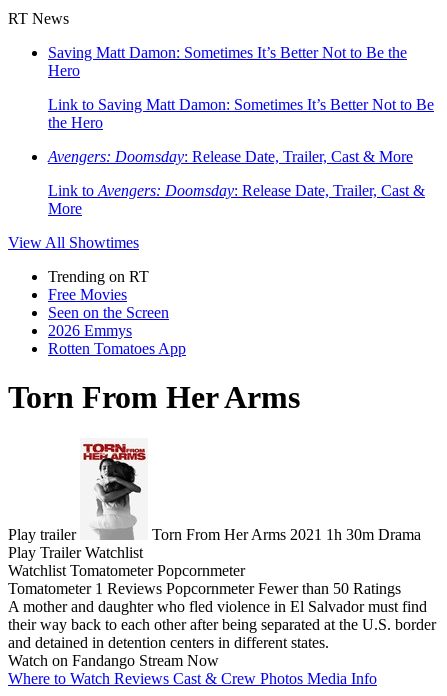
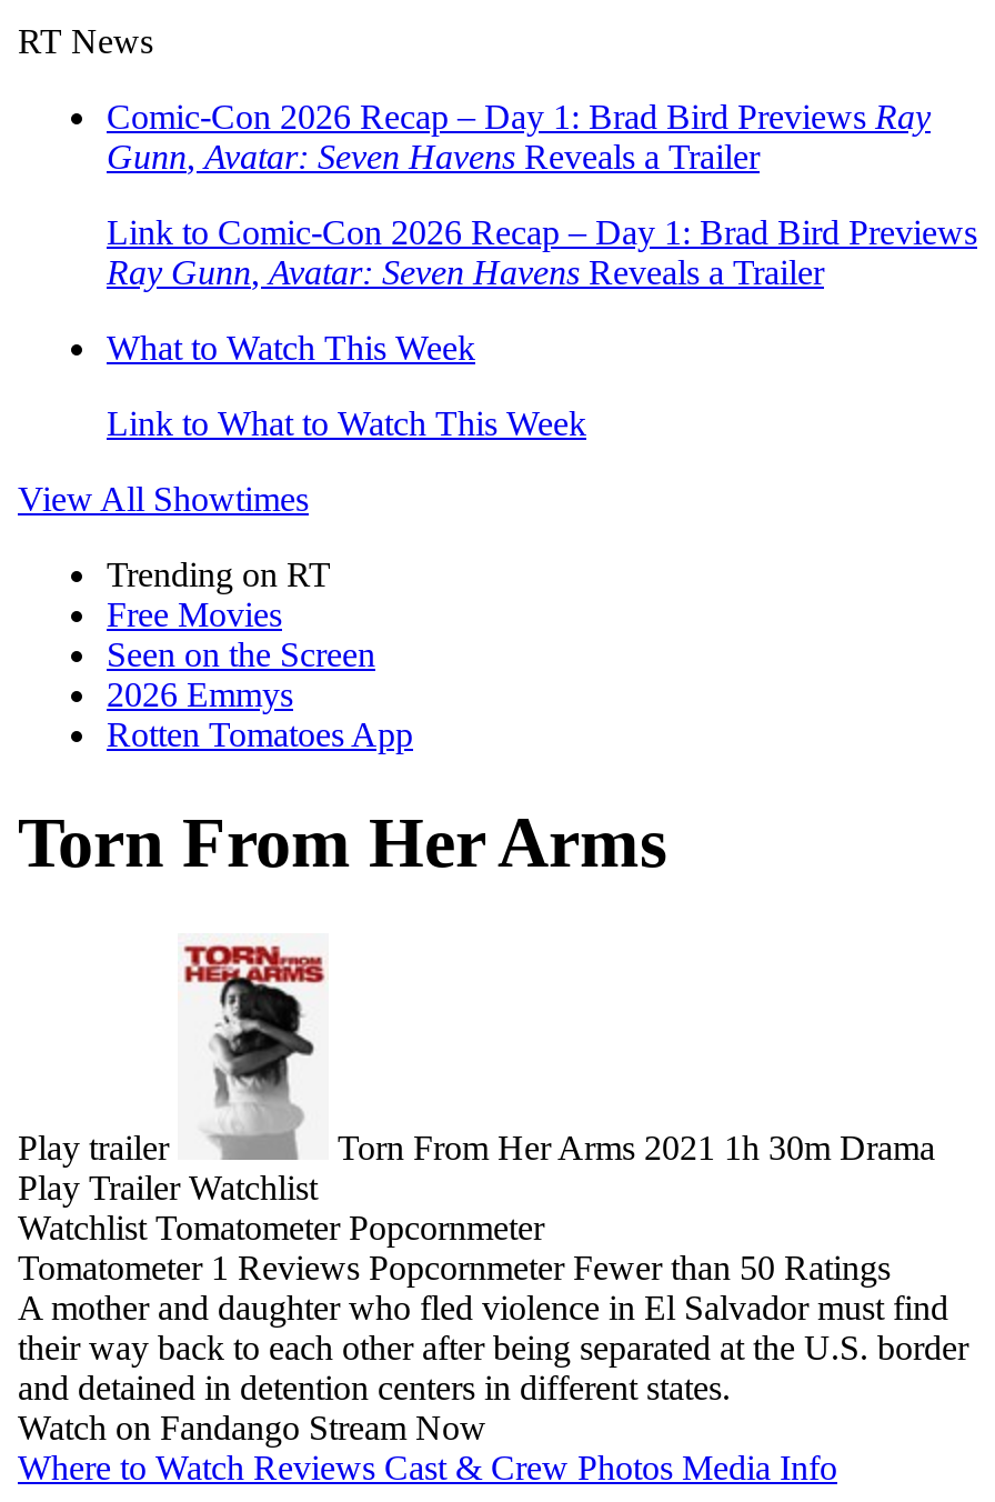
- Saving Matt Damon: Sometimes It’s Better Not to Be the
- Hero
+ Comic-Con 2026 Recap – Day 1: Brad Bird Previews Ray
+ Gunn, Avatar: Seven Havens Reveals a Trailer

- Link to Saving Matt Damon: Sometimes It’s Better Not to Be
- the Hero
+ Link to Comic-Con 2026 Recap – Day 1: Brad Bird Previews
+ Ray Gunn, Avatar: Seven Havens Reveals a Trailer

- Avengers: Doomsday: Release Date, Trailer, Cast & More
+ What to Watch This Week

- Link to Avengers: Doomsday: Release Date, Trailer, Cast &
- More
+ Link to What to Watch This Week
